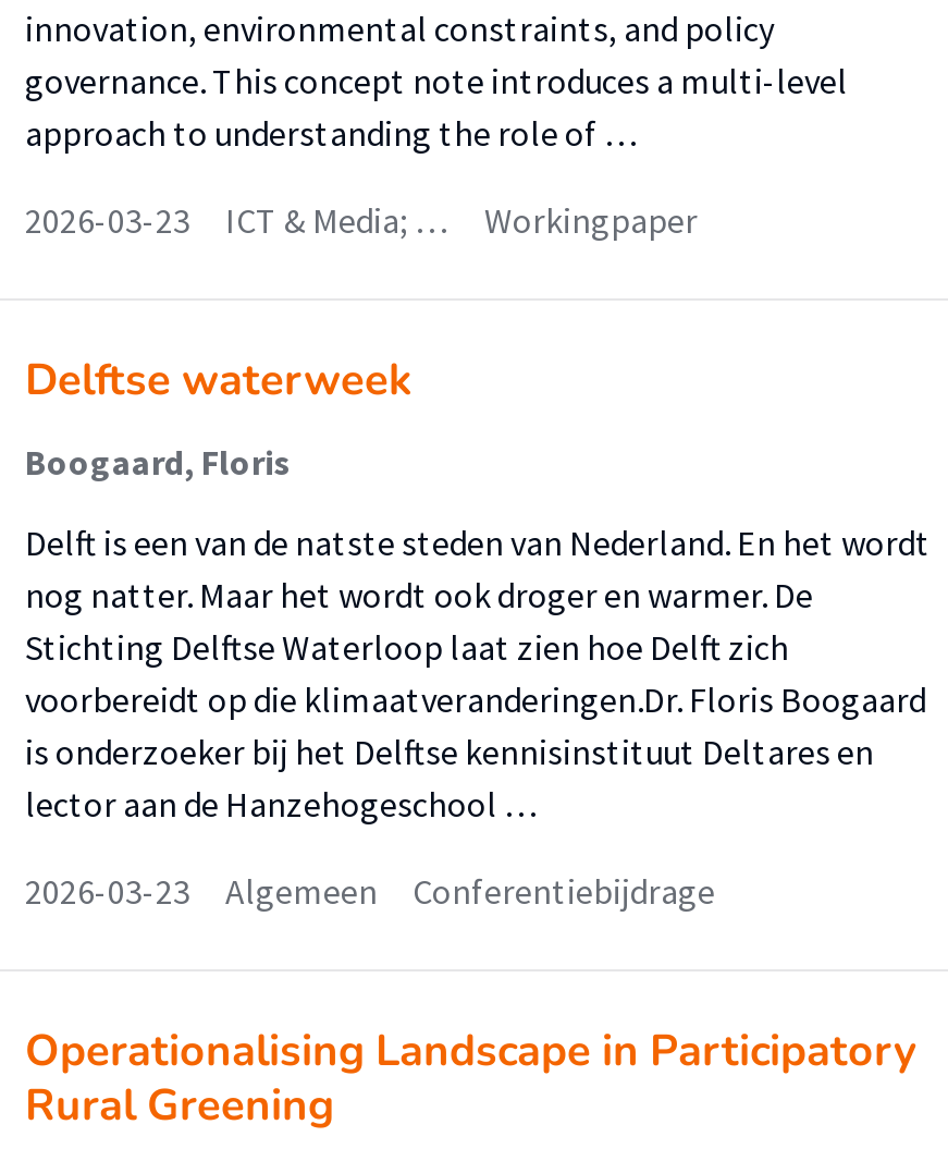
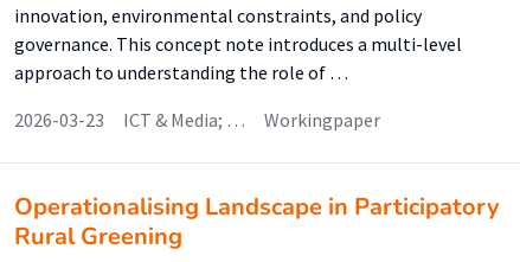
- Delftse waterweek
- Boogaard, Floris
- Delft is een van de natste steden van Nederland. En het wordt
- nog natter. Maar het wordt ook droger en warmer. De
- Stichting Delftse Waterloop laat zien hoe Delft zich
- voorbereidt op die klimaatveranderingen.Dr. Floris Boogaard
- is onderzoeker bij het Delftse kennisinstituut Deltares en
- lector aan de Hanzehogeschool …
- 2026-03-23
- Algemeen
- Conferentiebijdrage
